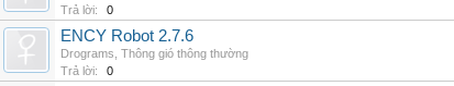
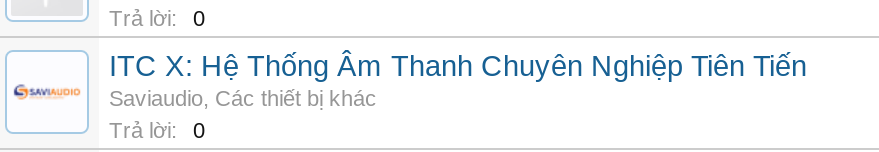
+ [image]

- ENCY Robot 2.7.6
- Drograms, Thông gió thông thường
+ ITC X: Hệ Thống Âm Thanh Chuyên Nghiệp Tiên Tiến
+ Saviaudio, Các thiết bị khác
